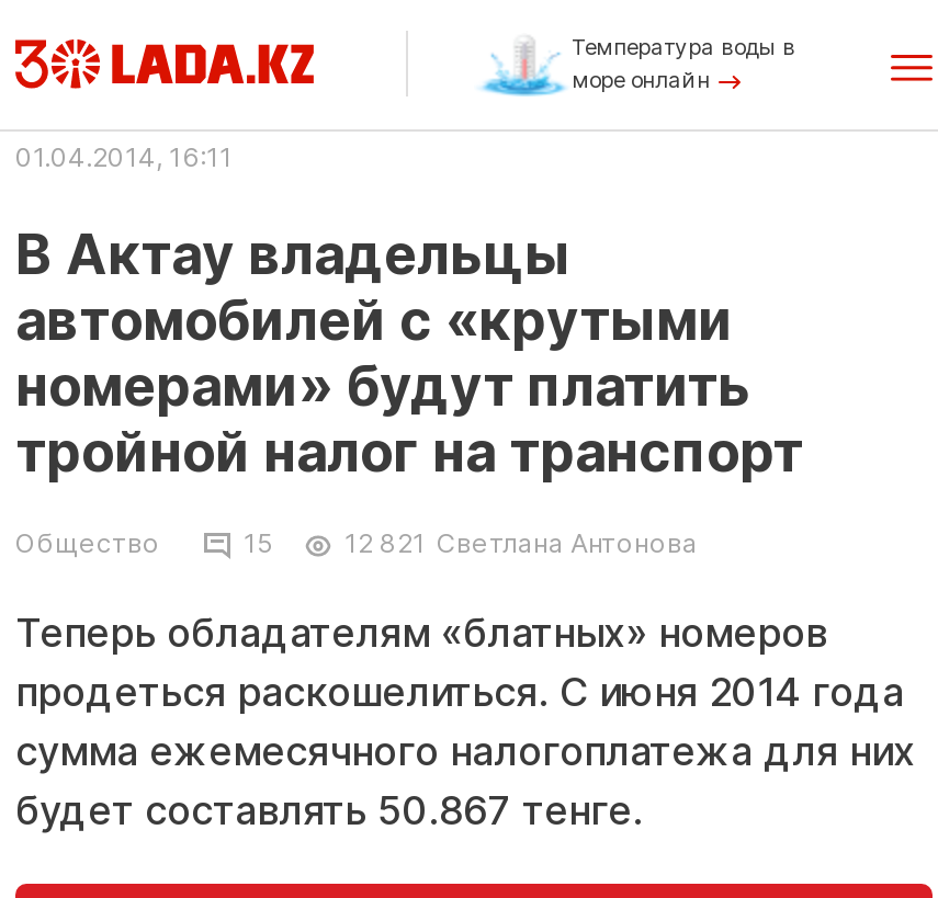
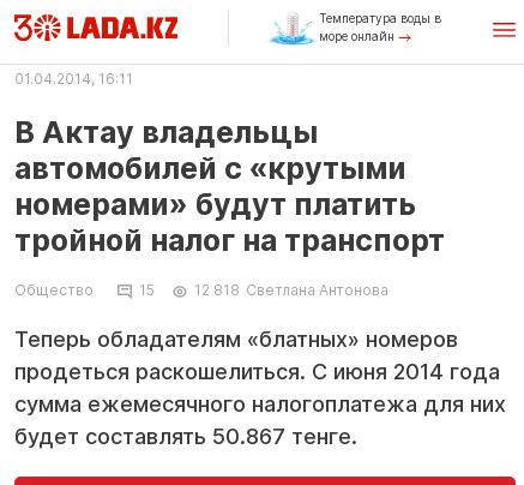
- 12 821 Светлана Антонова
+ 12 818 Светлана Антонова
